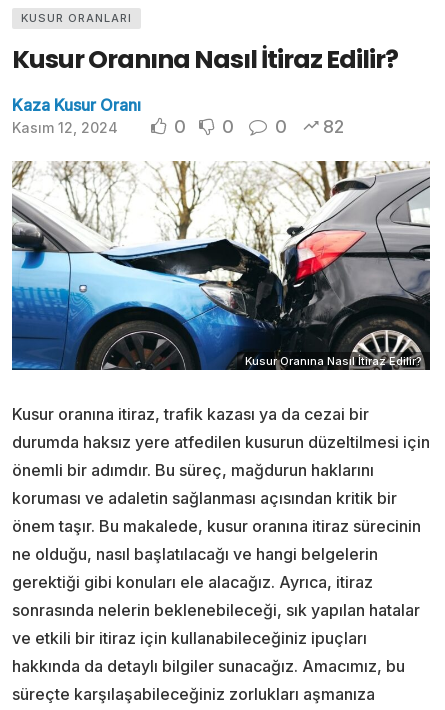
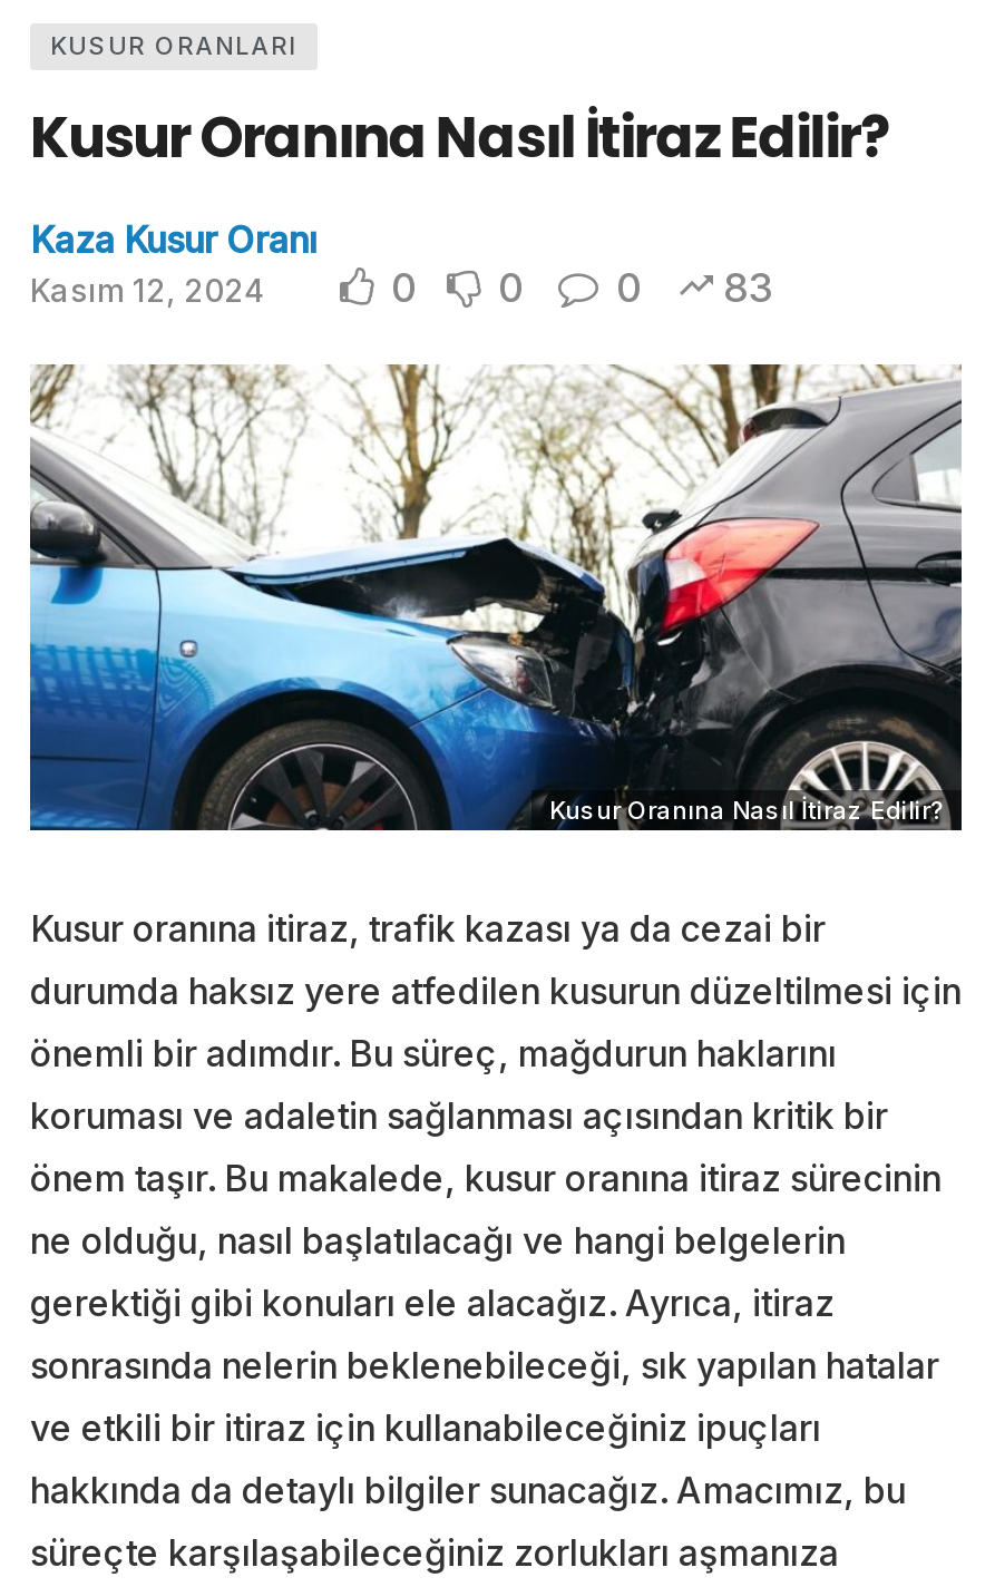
- 0 0 0 82
+ 0 0 0 83
